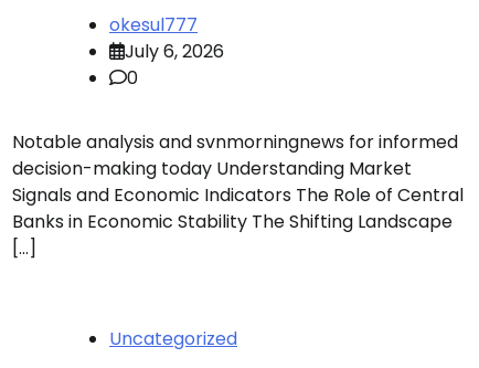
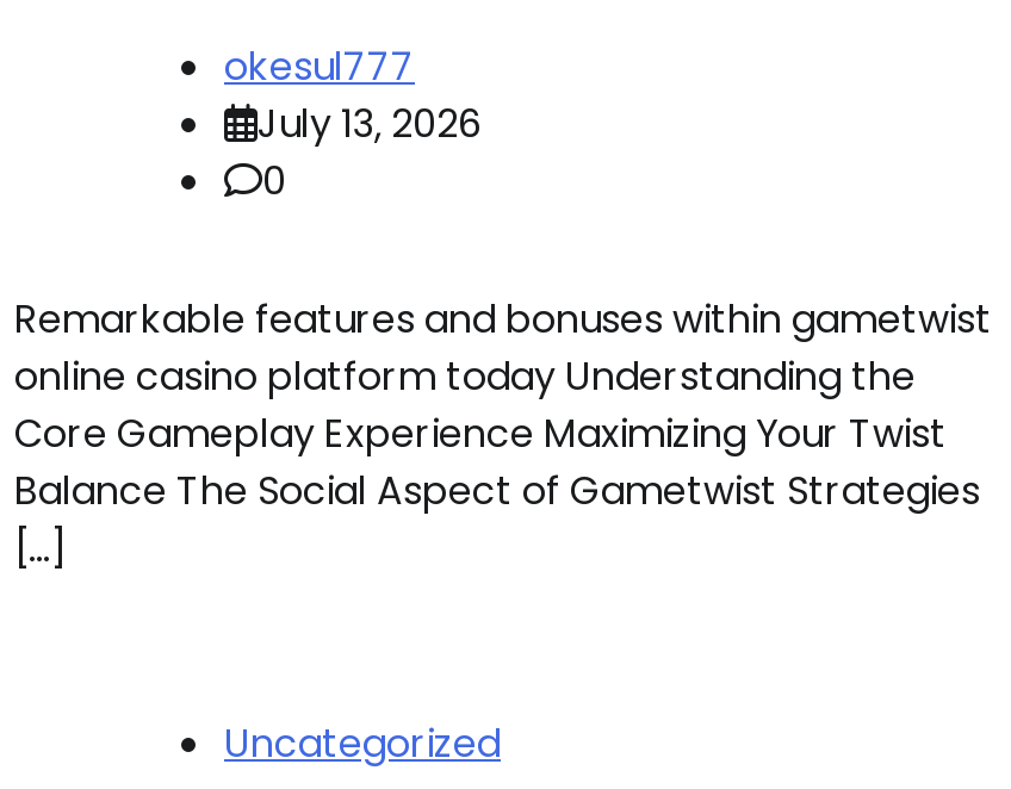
- July 6, 2026
+ July 13, 2026

- Notable analysis and svnmorningnews for informed
- decision-making today Understanding Market
- Signals and Economic Indicators The Role of Central
- Banks in Economic Stability The Shifting Landscape
+ Remarkable features and bonuses within gametwist
+ online casino platform today Understanding the
+ Core Gameplay Experience Maximizing Your Twist
+ Balance The Social Aspect of Gametwist Strategies
